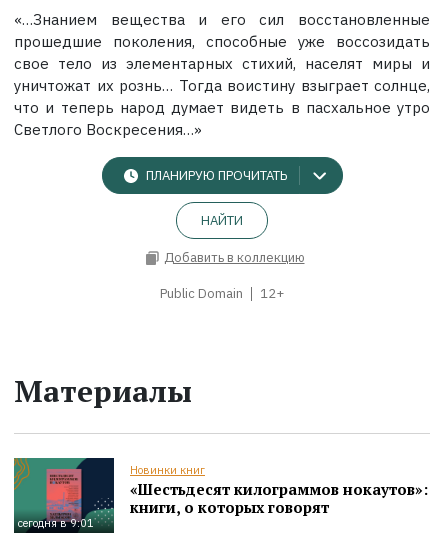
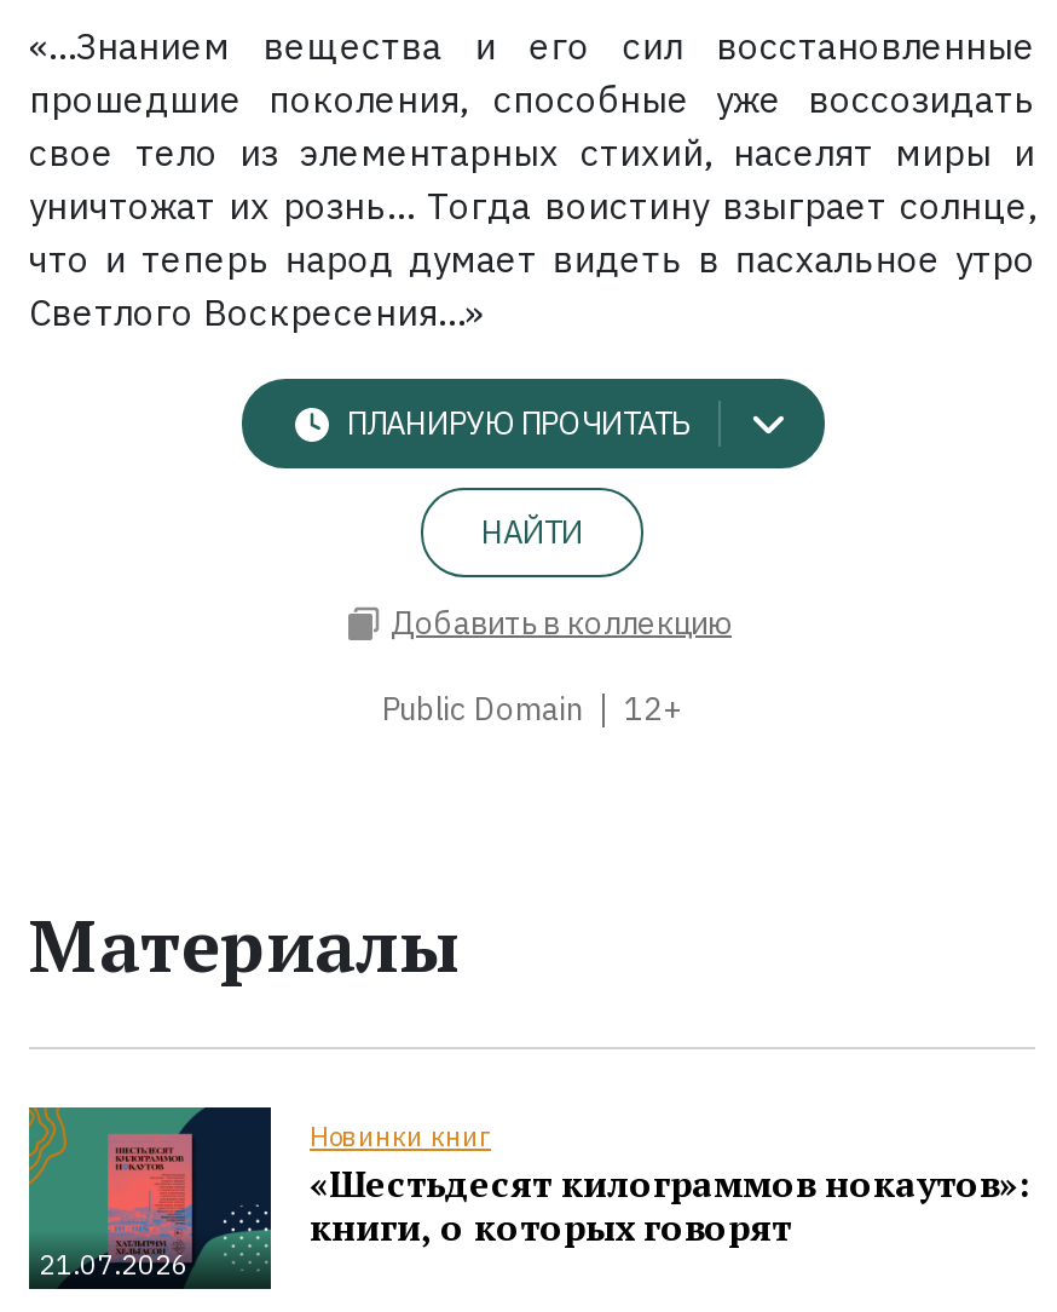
- сегодня в 9:01
+ 21.07.2026
